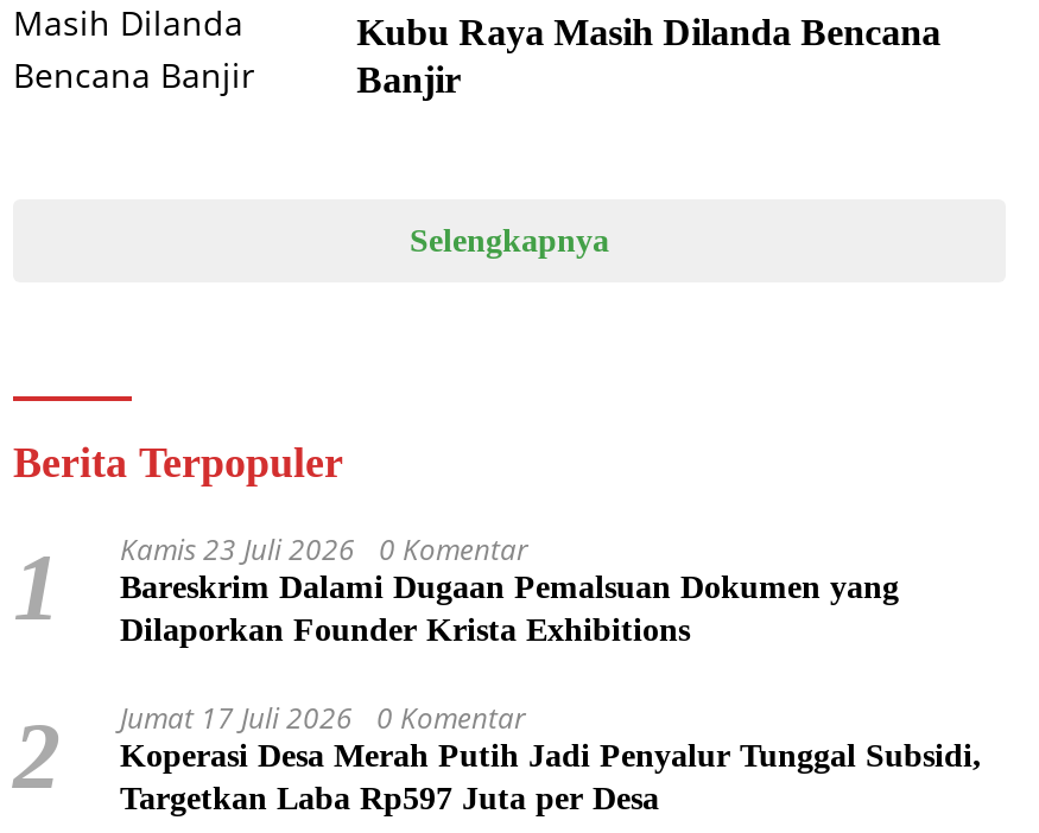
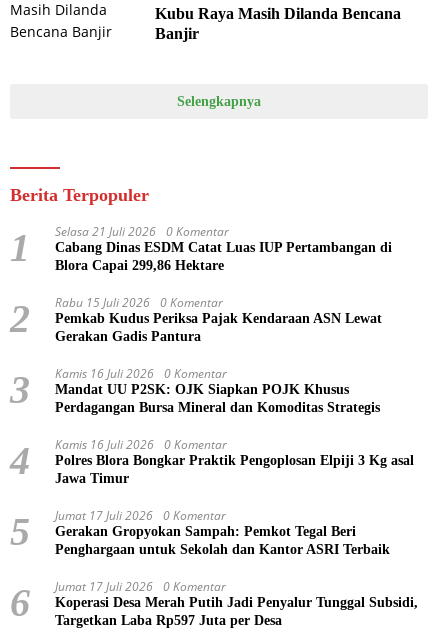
- Kamis 23 Juli 2026 0 Komentar
- Bareskrim Dalami Dugaan Pemalsuan Dokumen yang
- Dilaporkan Founder Krista Exhibitions
+ Selasa 21 Juli 2026 0 Komentar
+ Cabang Dinas ESDM Catat Luas IUP Pertambangan di
+ Blora Capai 299,86 Hektare

+ Rabu 15 Juli 2026 0 Komentar
+ Pemkab Kudus Periksa Pajak Kendaraan ASN Lewat
+ Gerakan Gadis Pantura
+ 3
+ Kamis 16 Juli 2026 0 Komentar
+ Mandat UU P2SK: OJK Siapkan POJK Khusus
+ Perdagangan Bursa Mineral dan Komoditas Strategis
+ 4
+ Kamis 16 Juli 2026 0 Komentar
+ Polres Blora Bongkar Praktik Pengoplosan Elpiji 3 Kg asal
+ Jawa Timur
+ 5
+ Jumat 17 Juli 2026 0 Komentar
+ Gerakan Gropyokan Sampah: Pemkot Tegal Beri
+ Penghargaan untuk Sekolah dan Kantor ASRI Terbaik
+ 6
